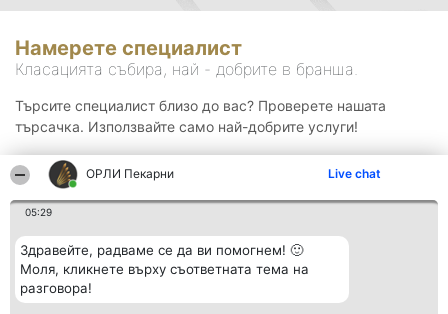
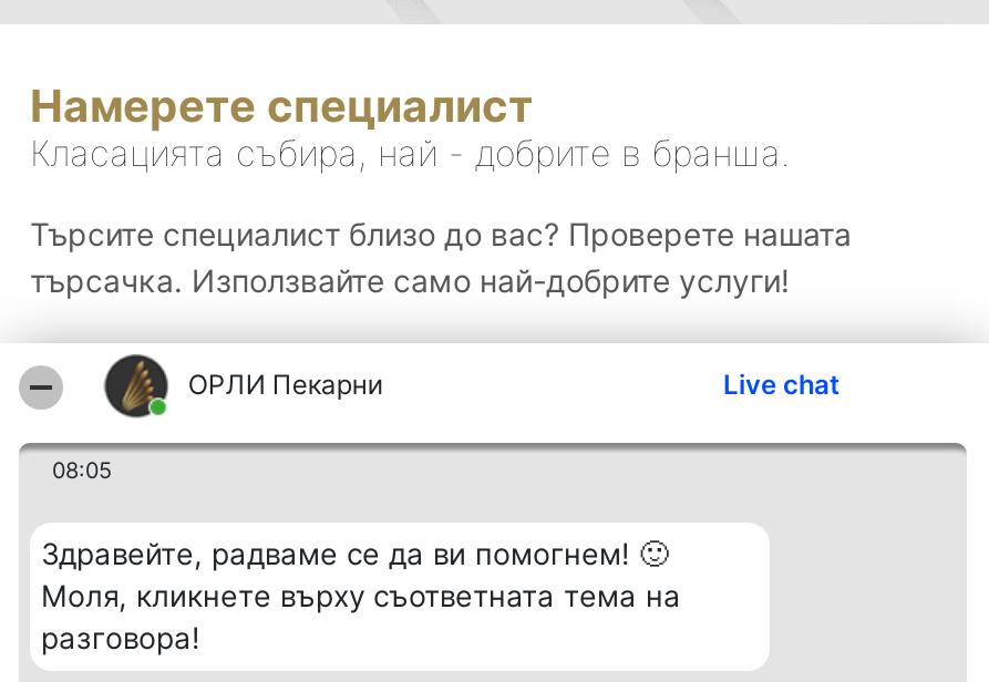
- 05:29
+ 08:05
